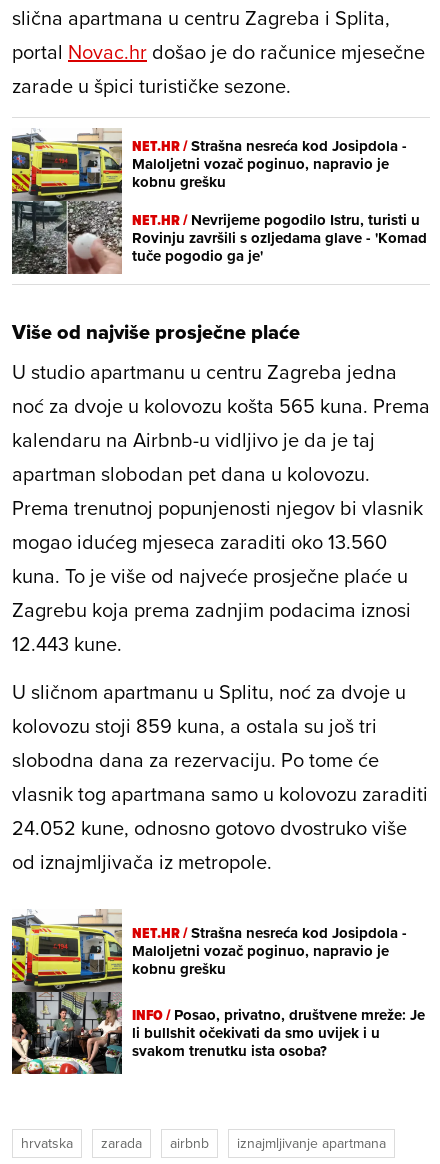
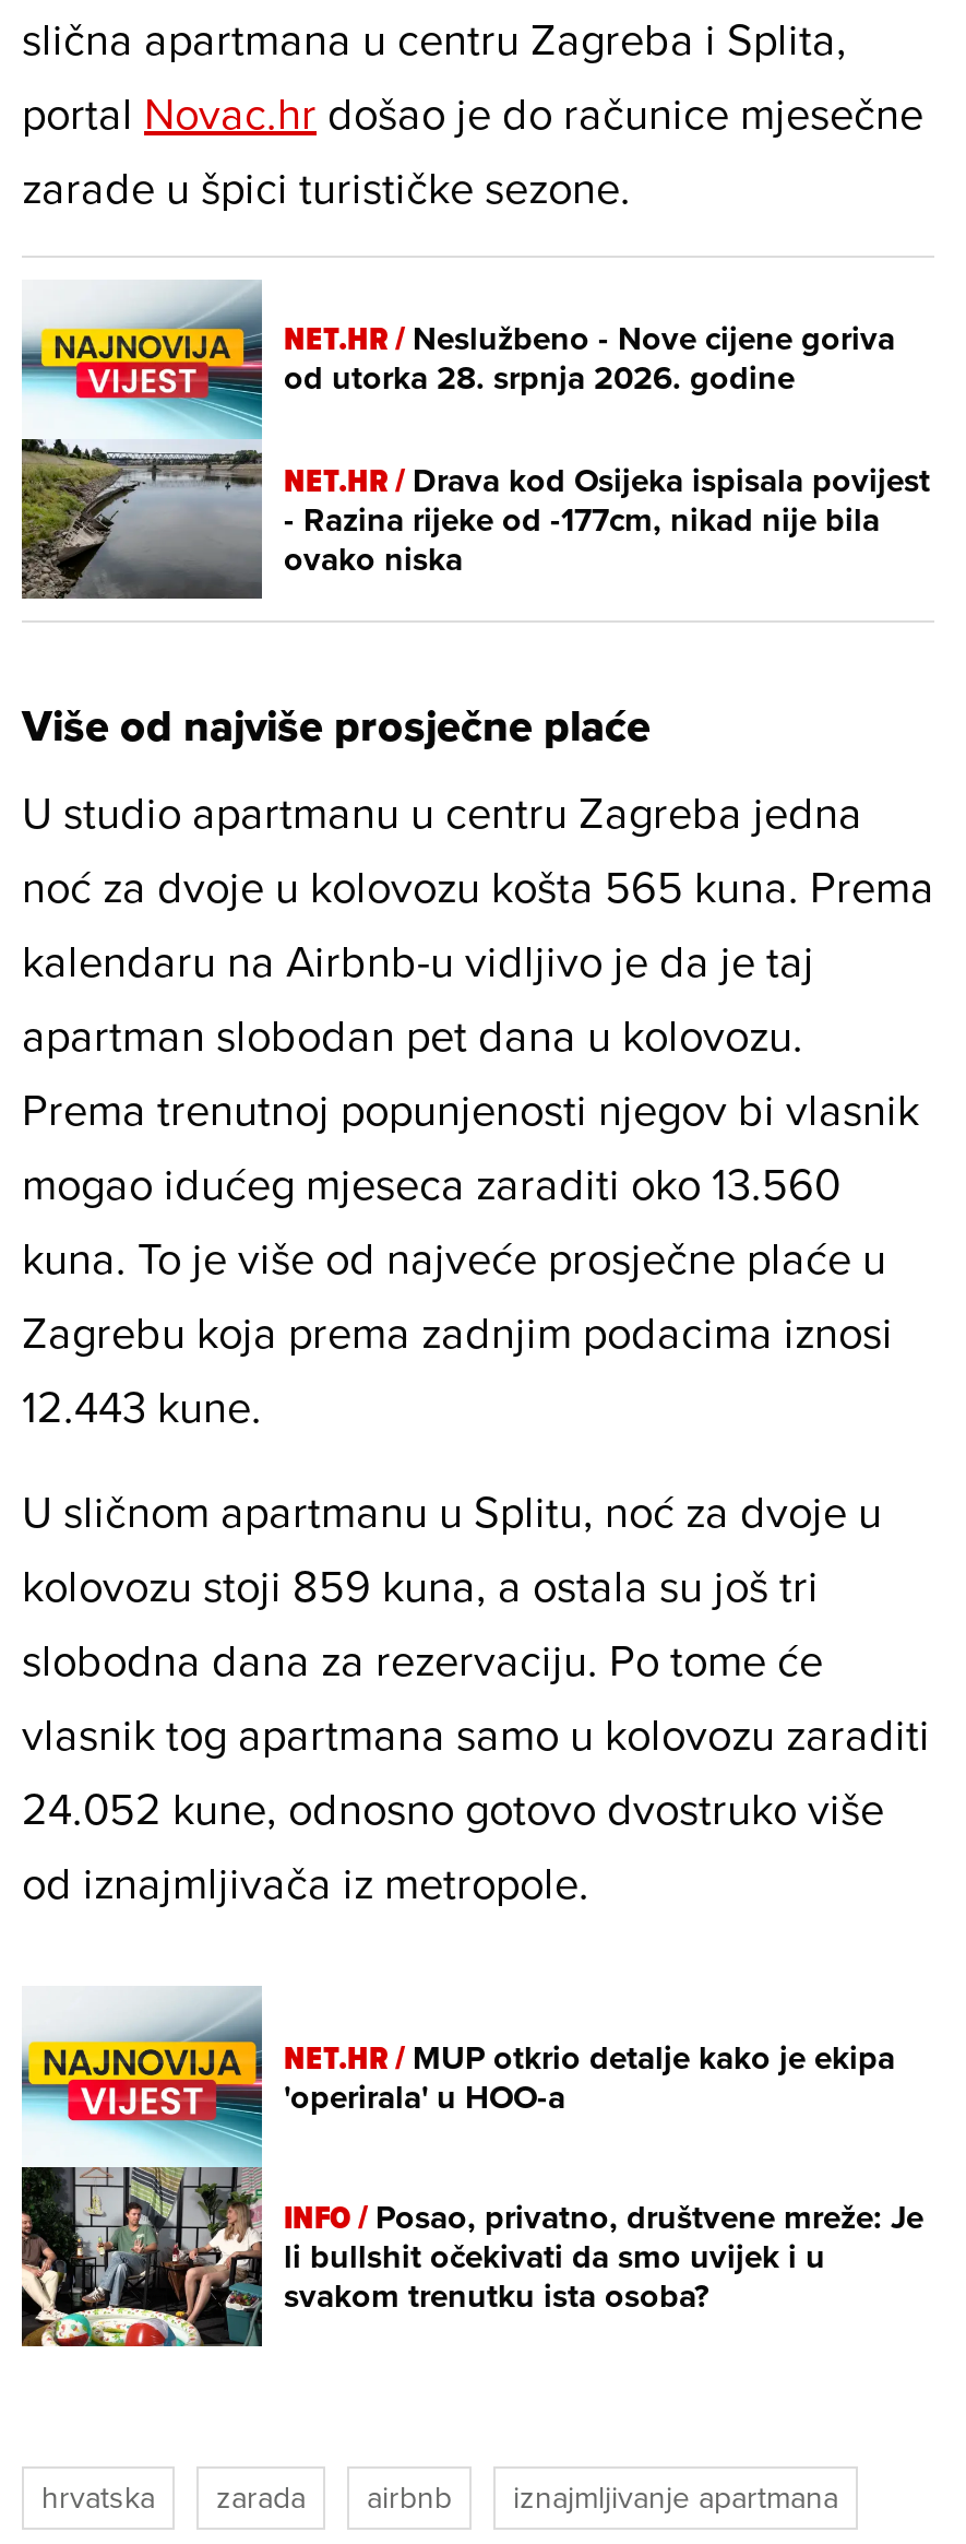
- [image]
- NET.HR / Strašna nesreća kod Josipdola -
- Maloljetni vozač poginuo, napravio je
- kobnu grešku
+ [image]
+ NET.HR / Neslužbeno - Nove cijene goriva
+ od utorka 28. srpnja 2026. godine

- NET.HR / Nevrijeme pogodilo Istru, turisti u
- Rovinju završili s ozljedama glave - 'Komad
- tuče pogodio ga je'
+ NET.HR / Drava kod Osijeka ispisala povijest
+ - Razina rijeke od -177cm, nikad nije bila
+ ovako niska

- [image]
- NET.HR / Strašna nesreća kod Josipdola -
- Maloljetni vozač poginuo, napravio je
- kobnu grešku
+ [image]
+ NET.HR / MUP otkrio detalje kako je ekipa
+ 'operirala' u HOO-a
